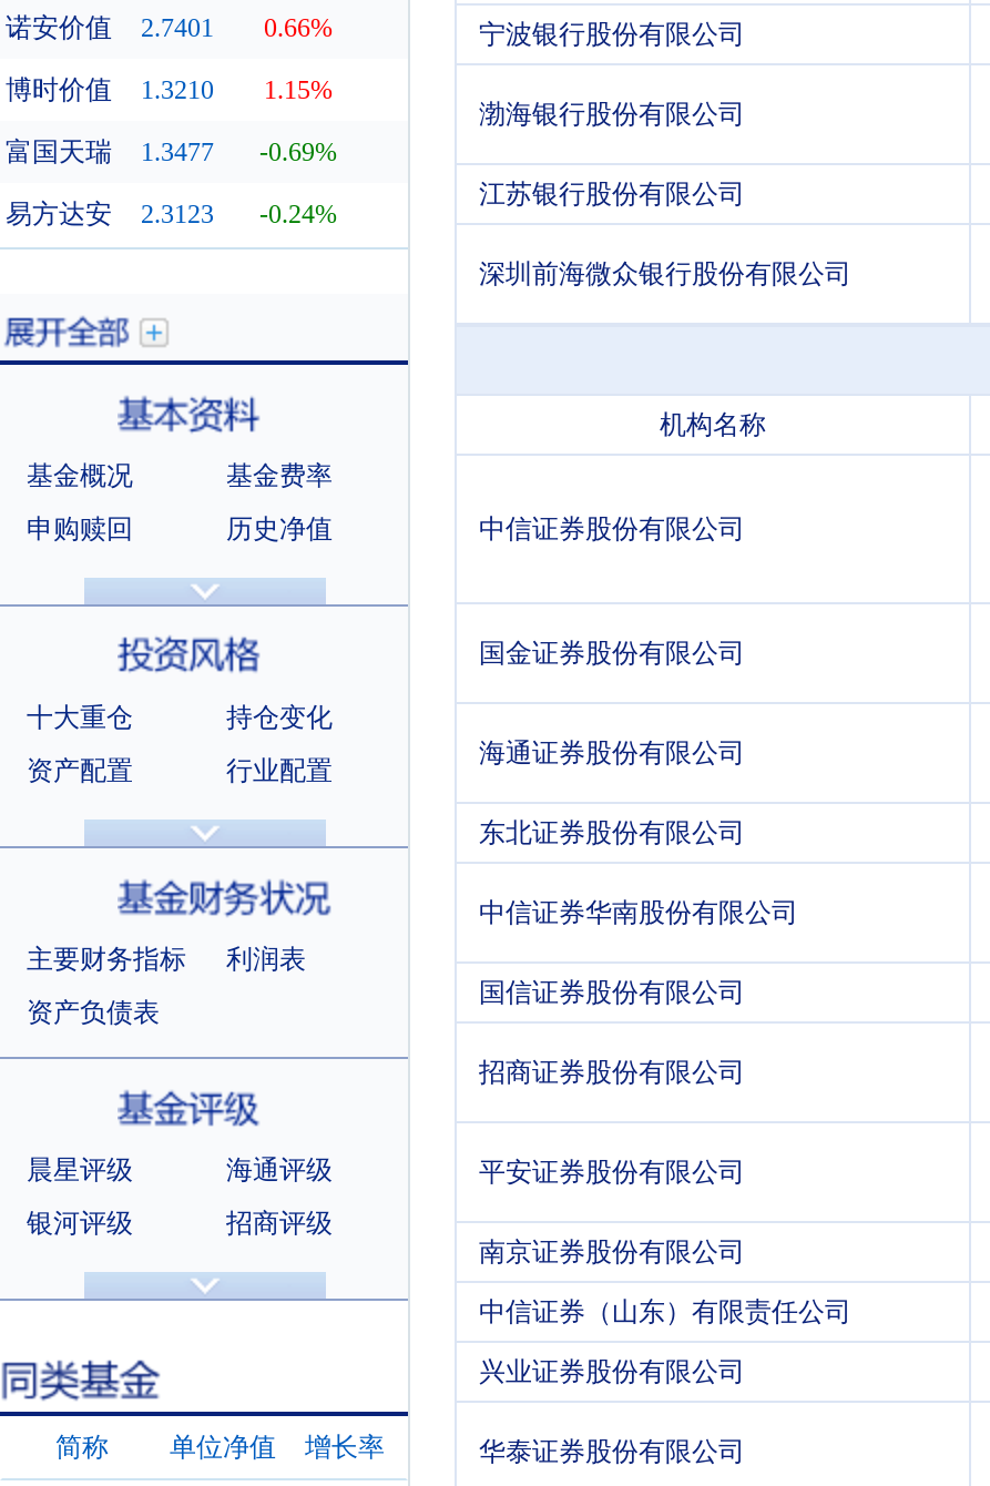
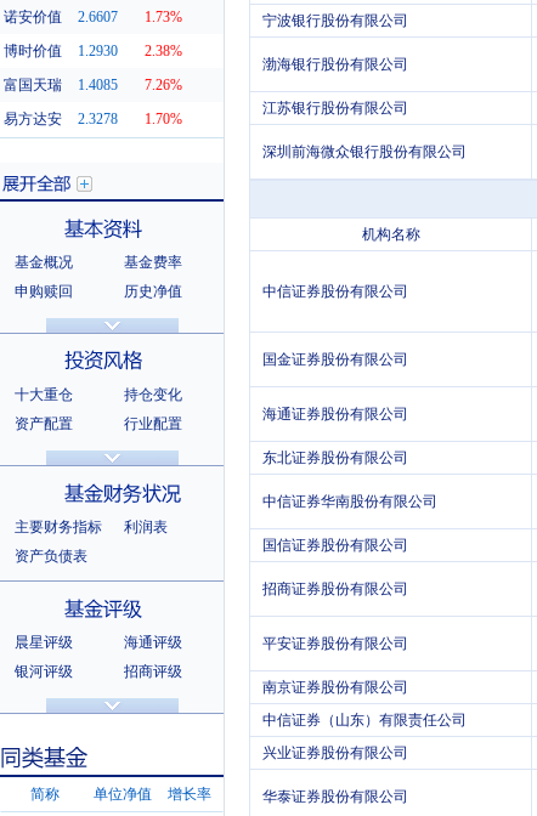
- 2.7401
+ 2.6607

- 0.66%
+ 1.73%

- 1.3210
+ 1.2930

- 1.15%
+ 2.38%

- 1.3477
+ 1.4085

- -0.69%
+ 7.26%

- 2.3123
+ 2.3278

- -0.24%
+ 1.70%
